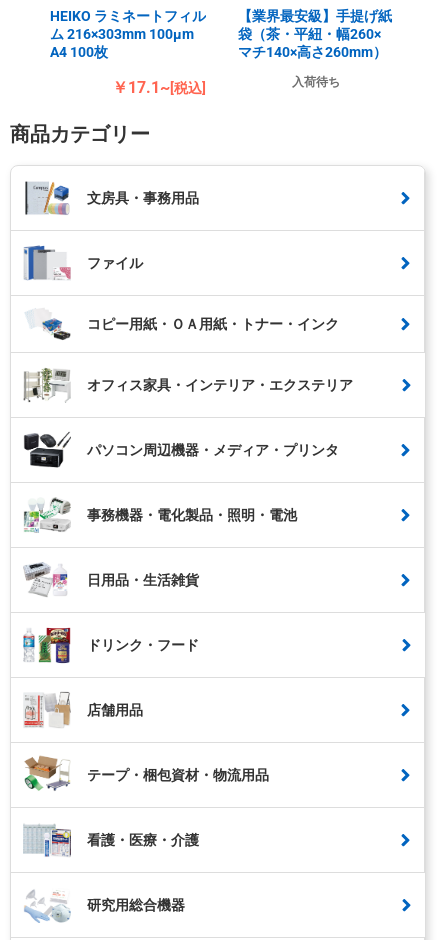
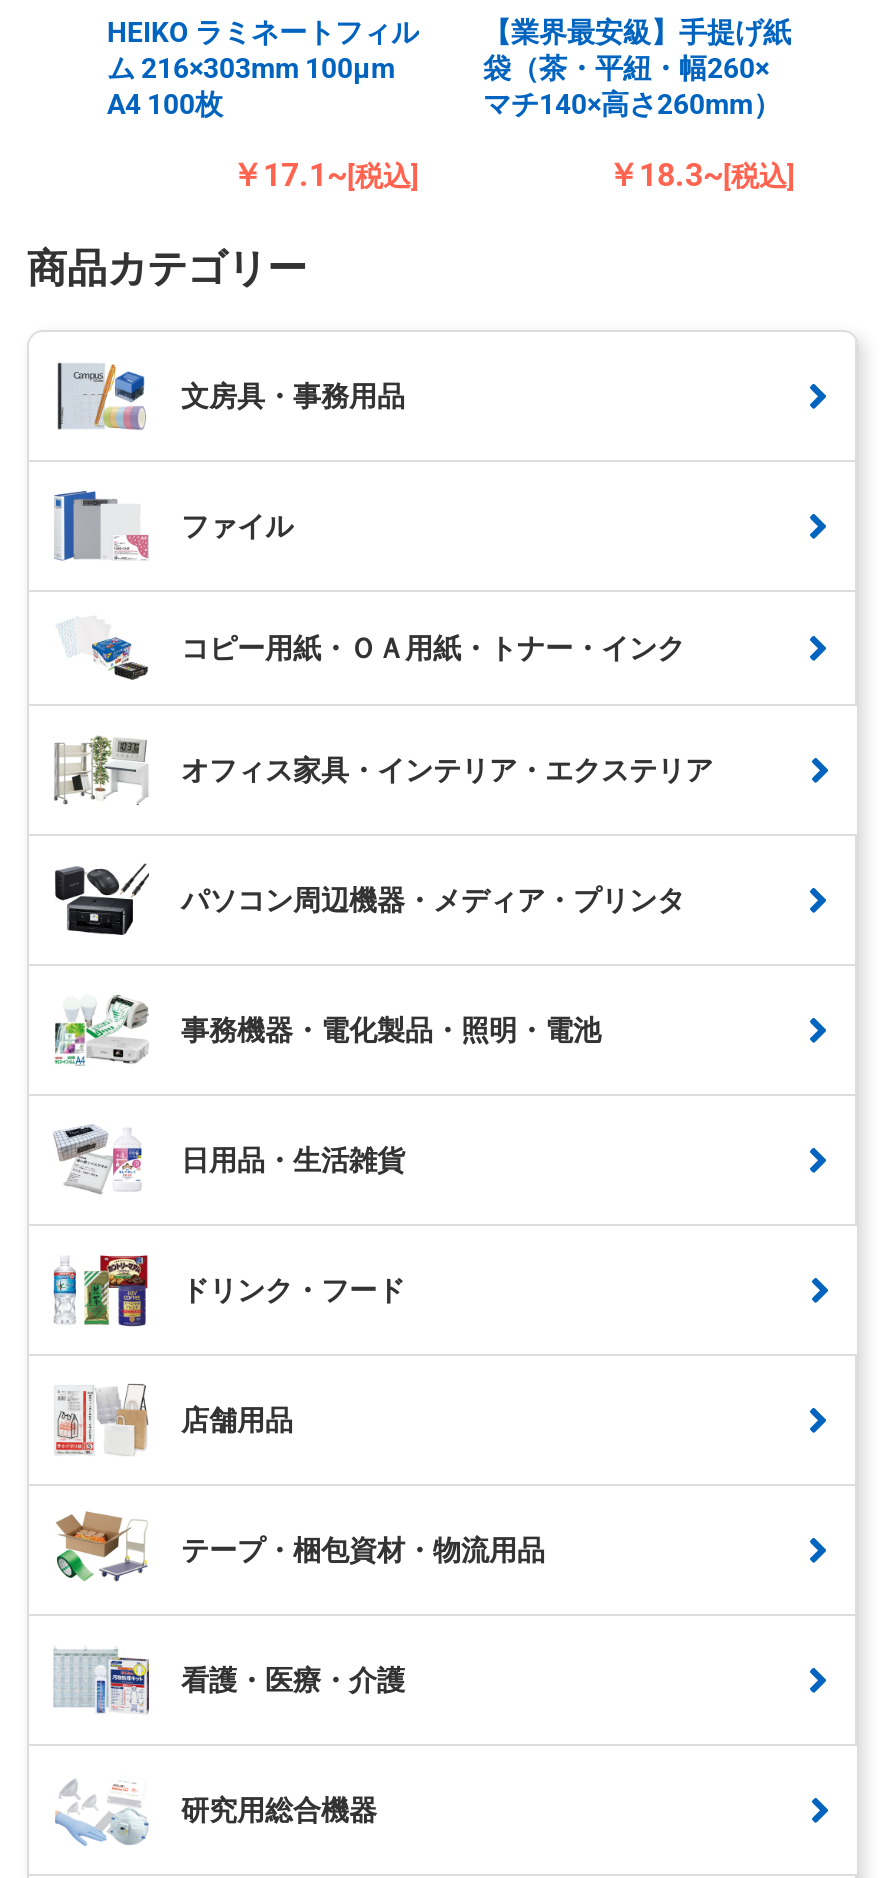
- 入荷待ち
+ ￥18.3~[税込]
